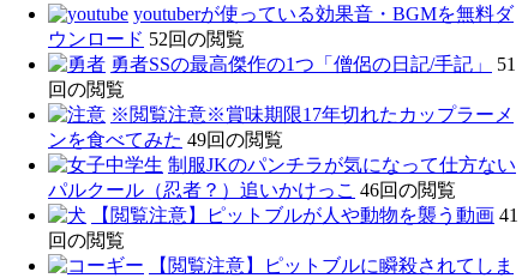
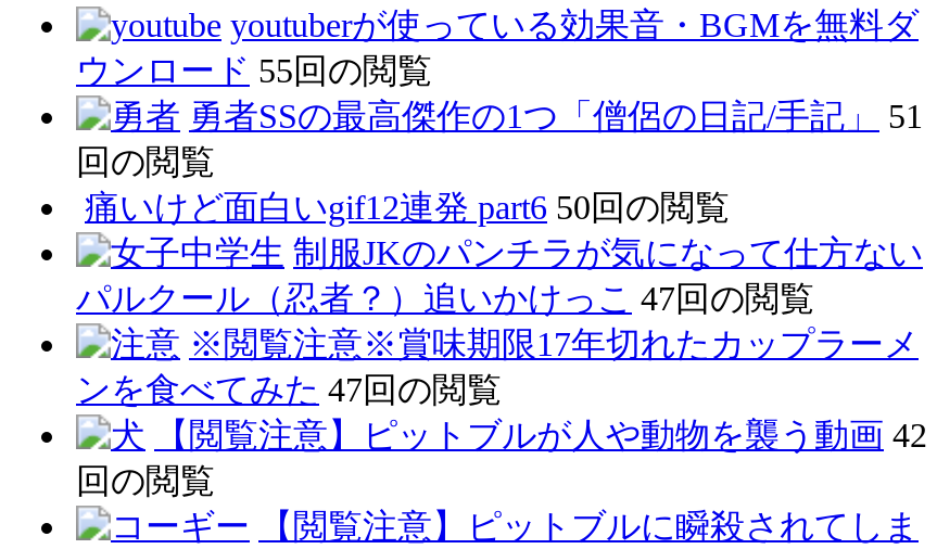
- ウンロード 52回の閲覧
+ ウンロード 55回の閲覧

+ 痛いけど面白いgif12連発 part6 50回の閲覧
+ パルクール（忍者？）追いかけっこ 47回の閲覧

moved down: ※閲覧注意※賞味期限17年切れたカップラーメ

- ンを食べてみた 49回の閲覧
- パルクール（忍者？）追いかけっこ 46回の閲覧
- 【閲覧注意】ピットブルが人や動物を襲う動画 41
+ ンを食べてみた 47回の閲覧
+ 【閲覧注意】ピットブルが人や動物を襲う動画 42

moved up: 制服JKのパンチラが気になって仕方ない
